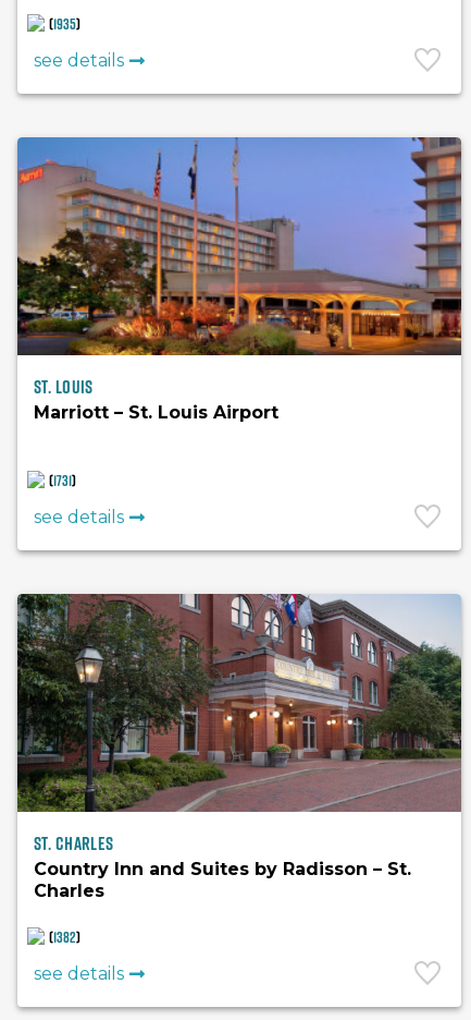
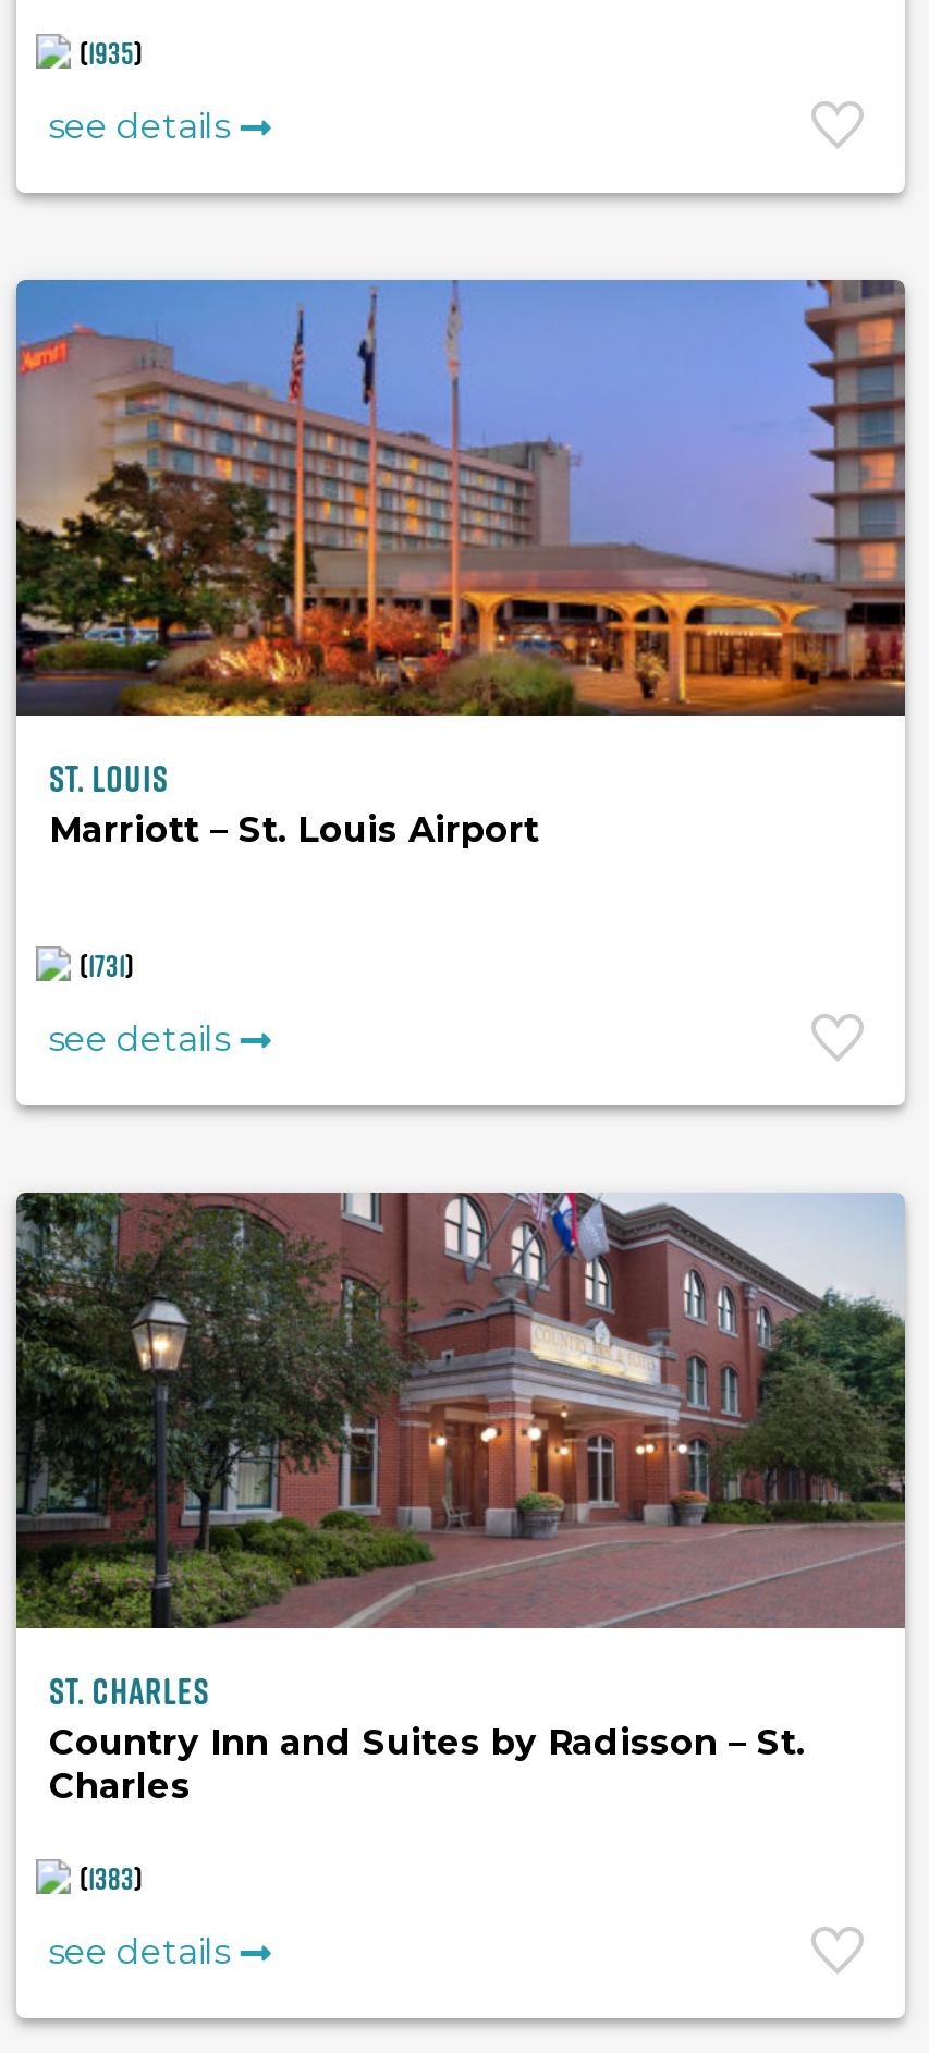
- (1382)
+ (1383)
